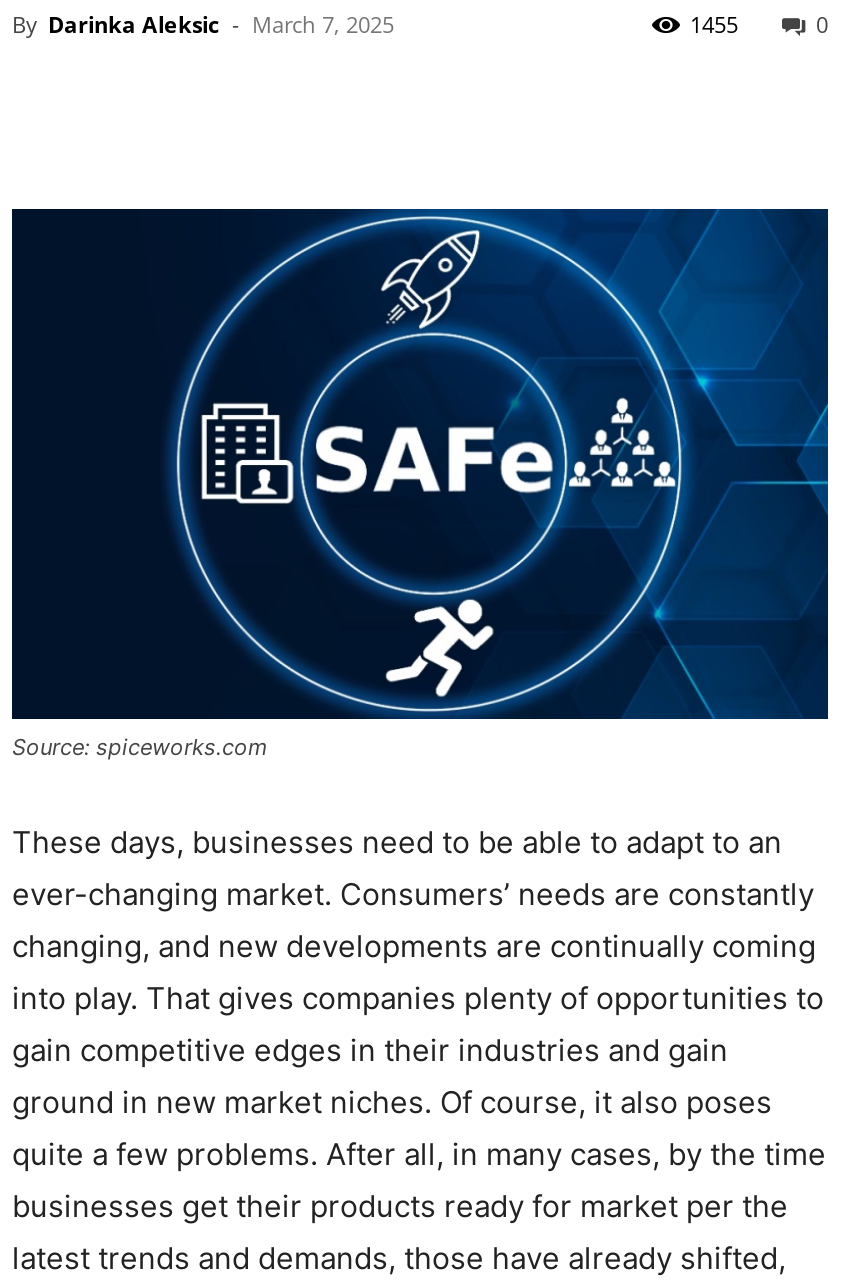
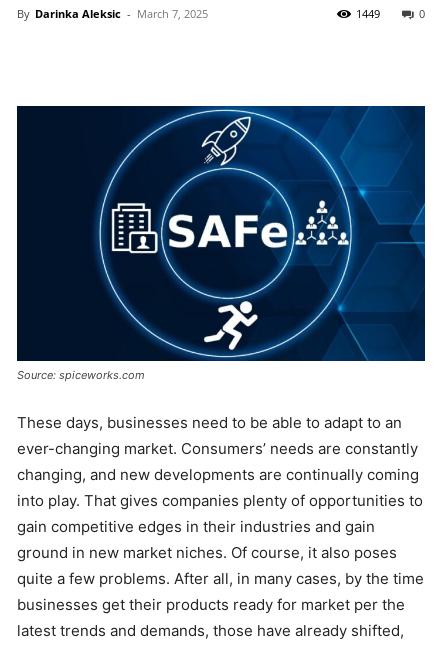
- 1455
+ 1449
